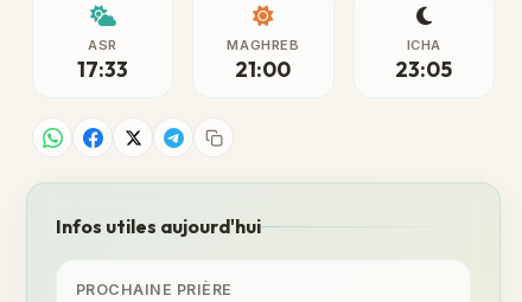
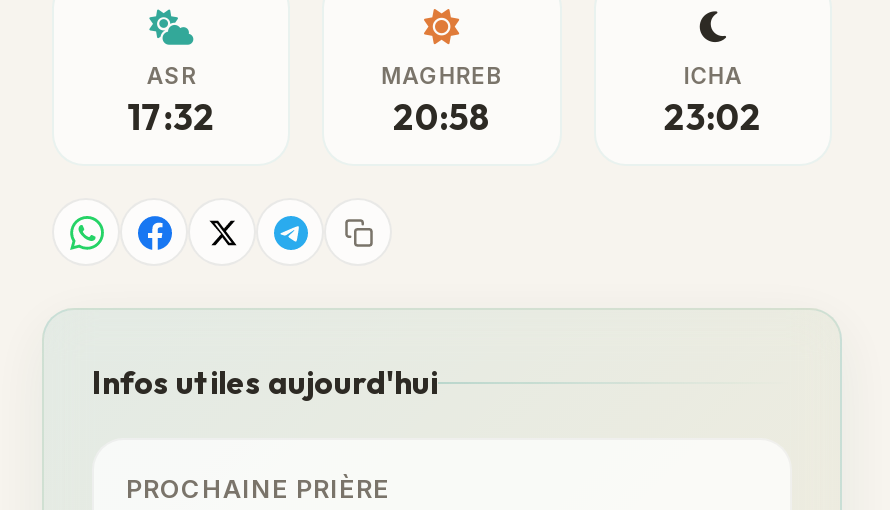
- 17:33
+ 17:32

- 21:00
+ 20:58

- 23:05
+ 23:02
